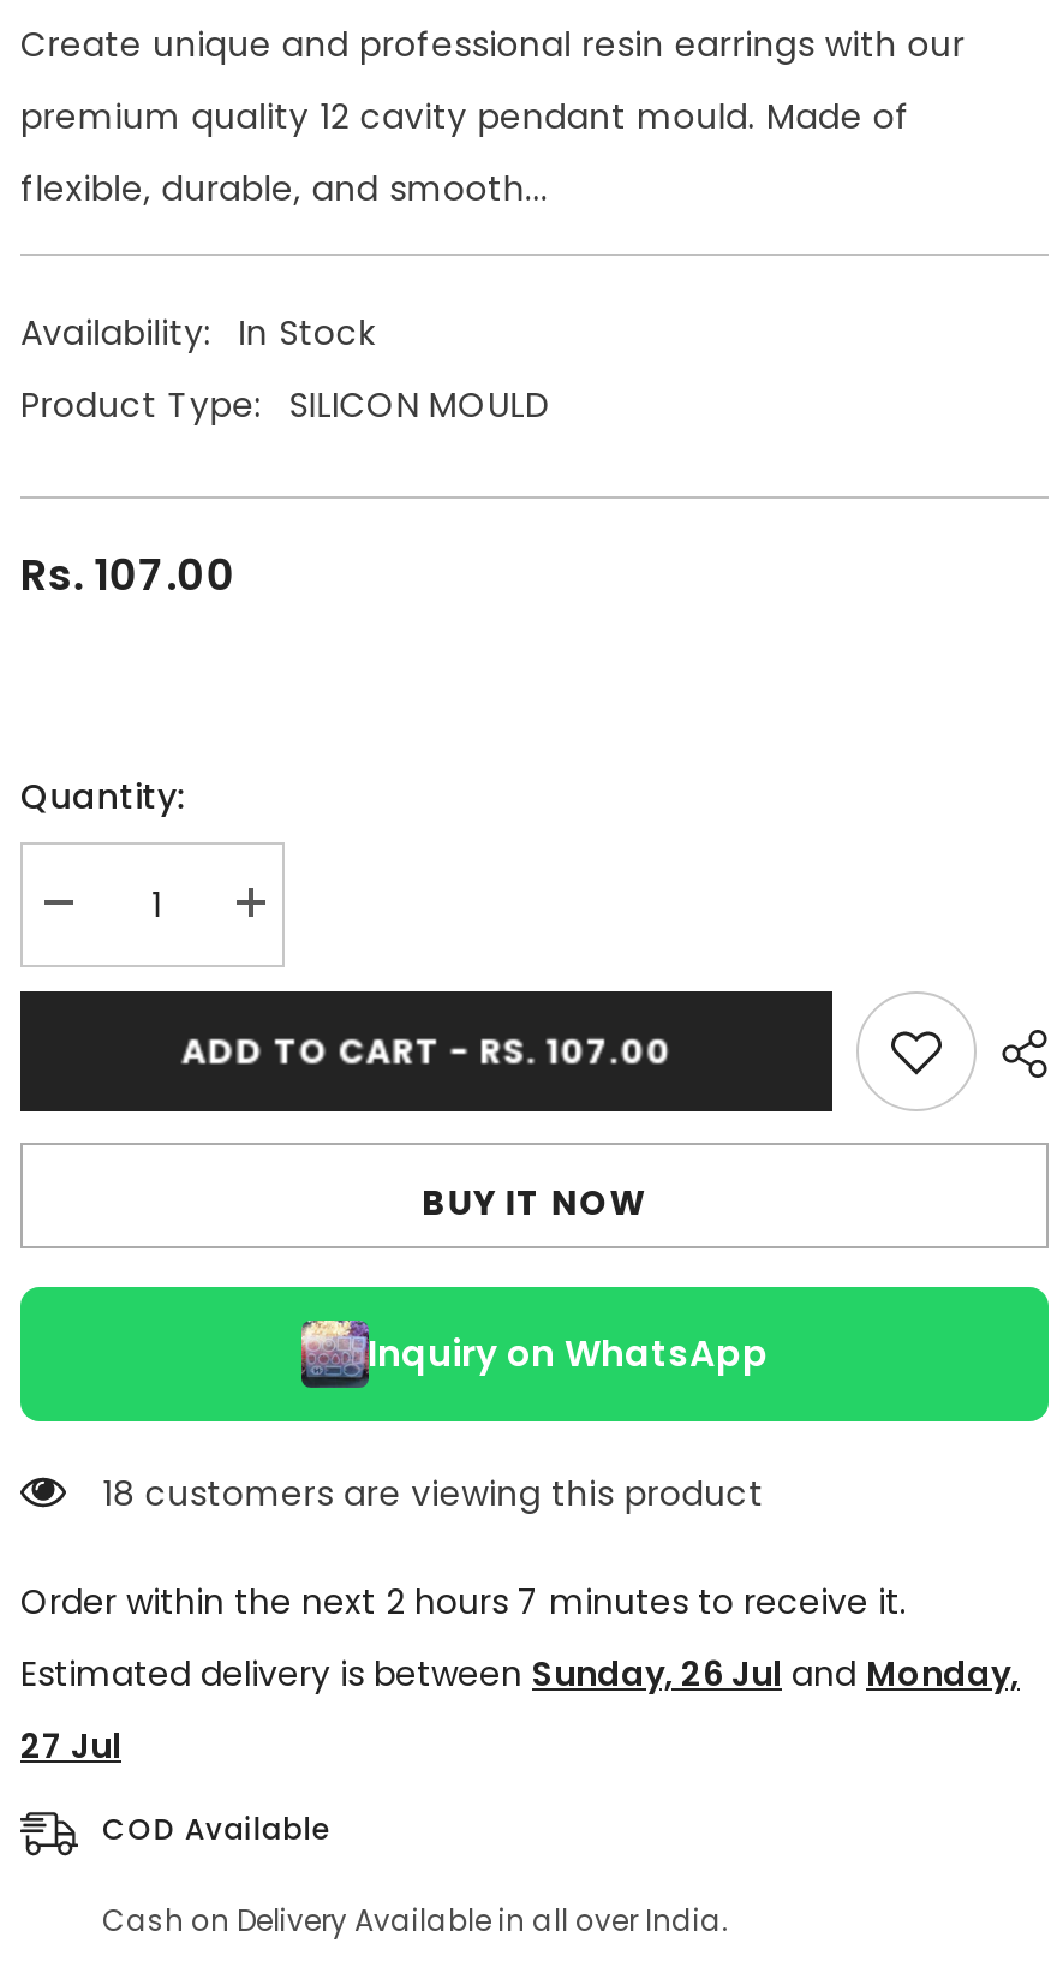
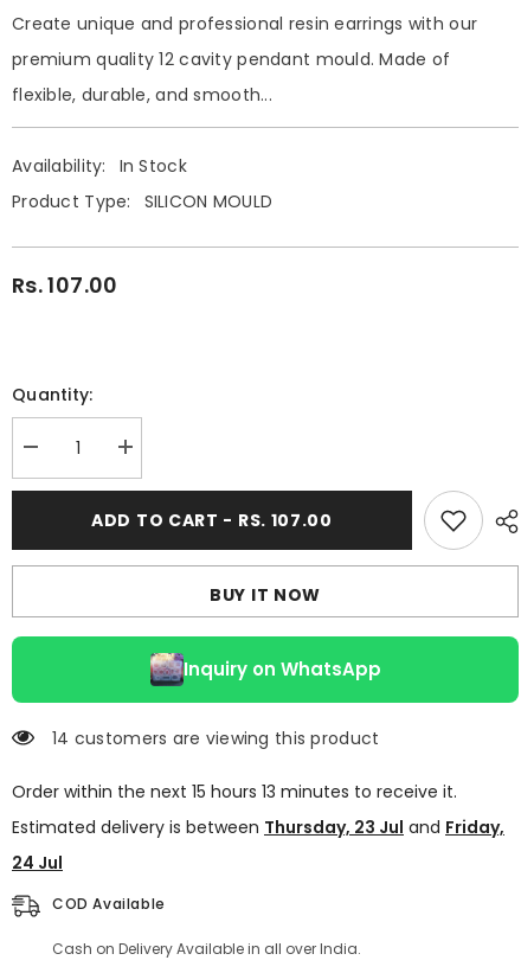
- 18 customers are viewing this product
+ 14 customers are viewing this product

- Order within the next 2 hours 7 minutes to receive it.
+ Order within the next 15 hours 13 minutes to receive it.

- Estimated delivery is between Sunday, 26 Jul and Monday,
+ Estimated delivery is between Thursday, 23 Jul and Friday,

- 27 Jul
+ 24 Jul
